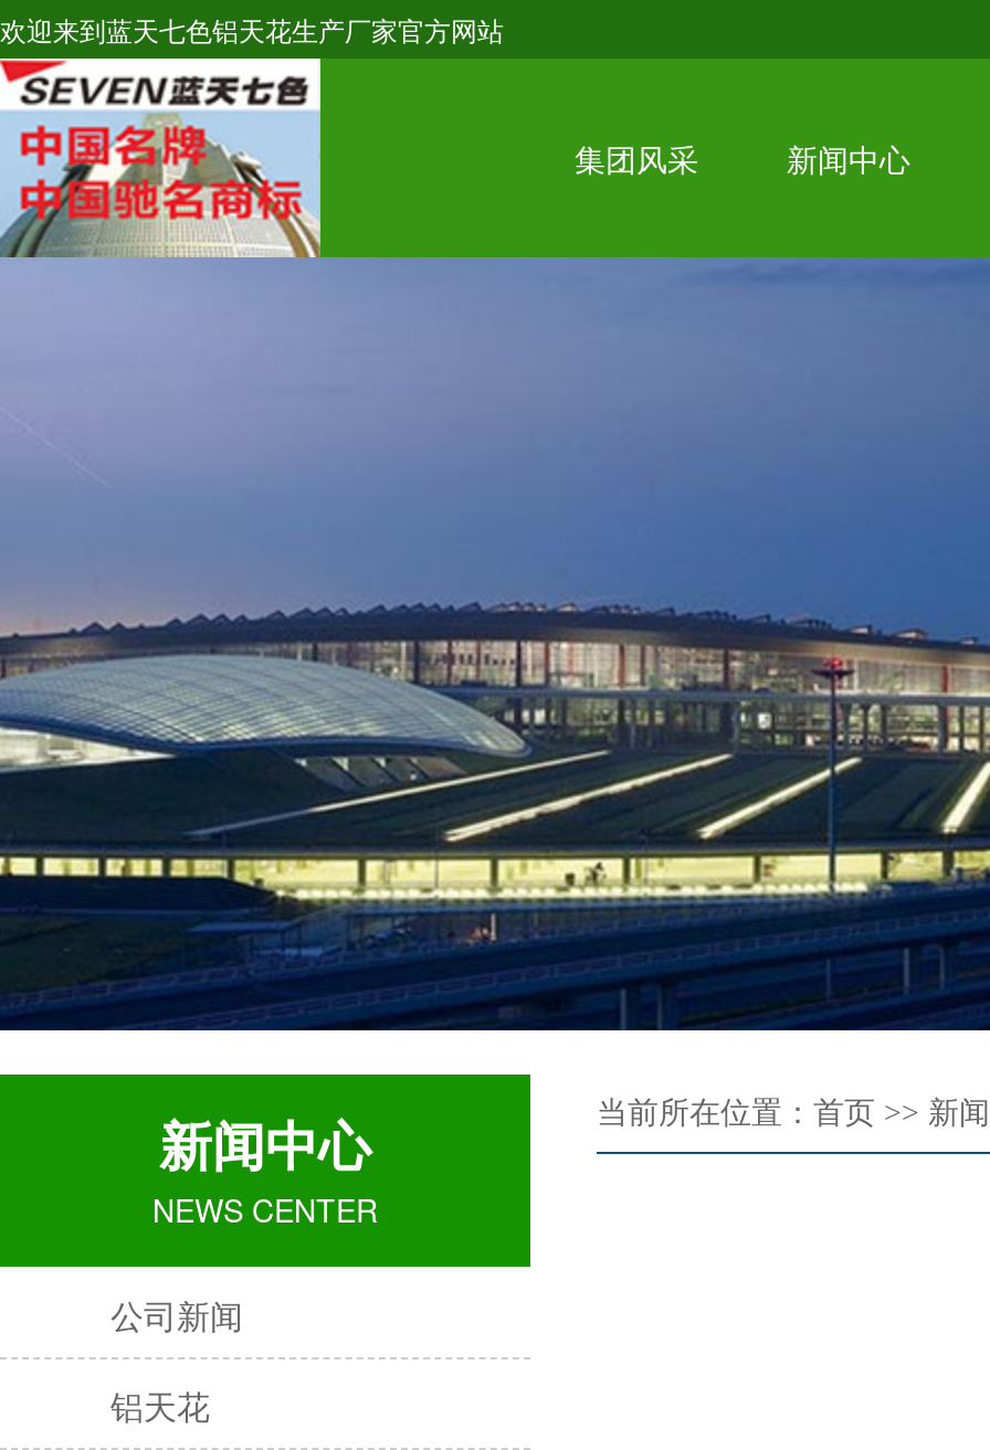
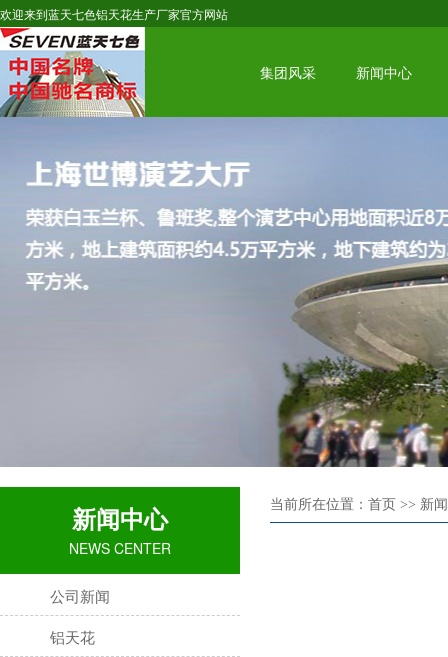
- [image]
+ [image]
